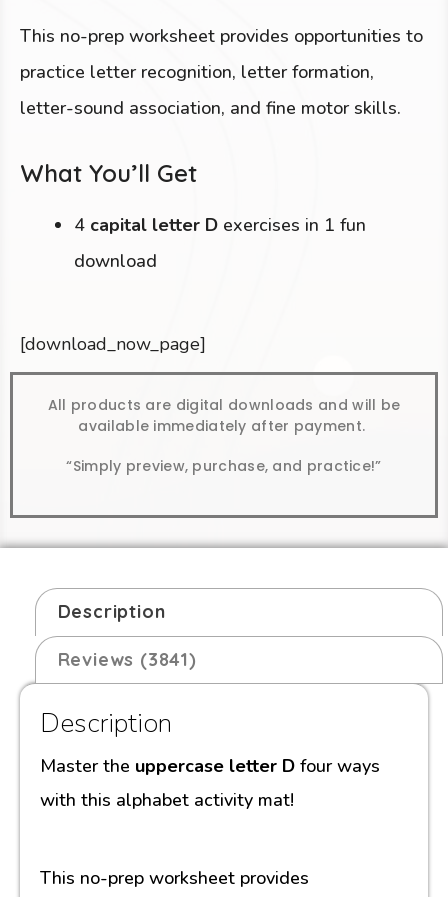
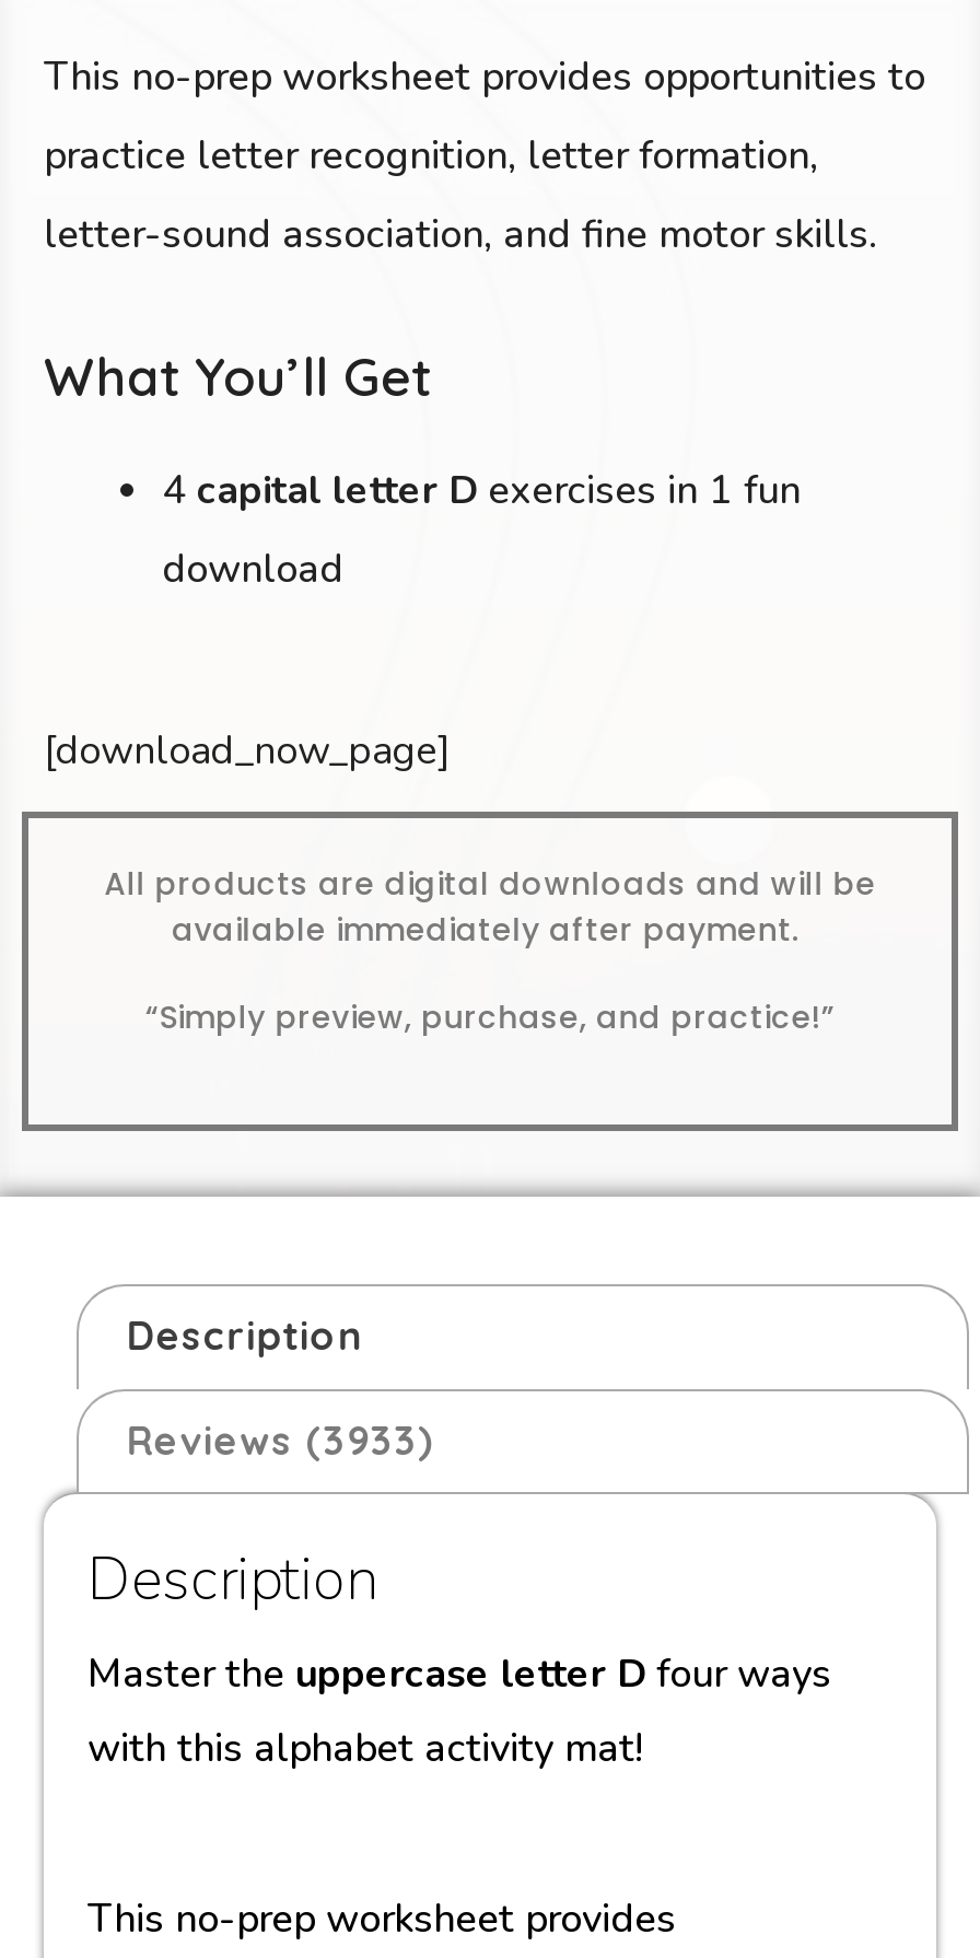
- Reviews (3841)
+ Reviews (3933)
